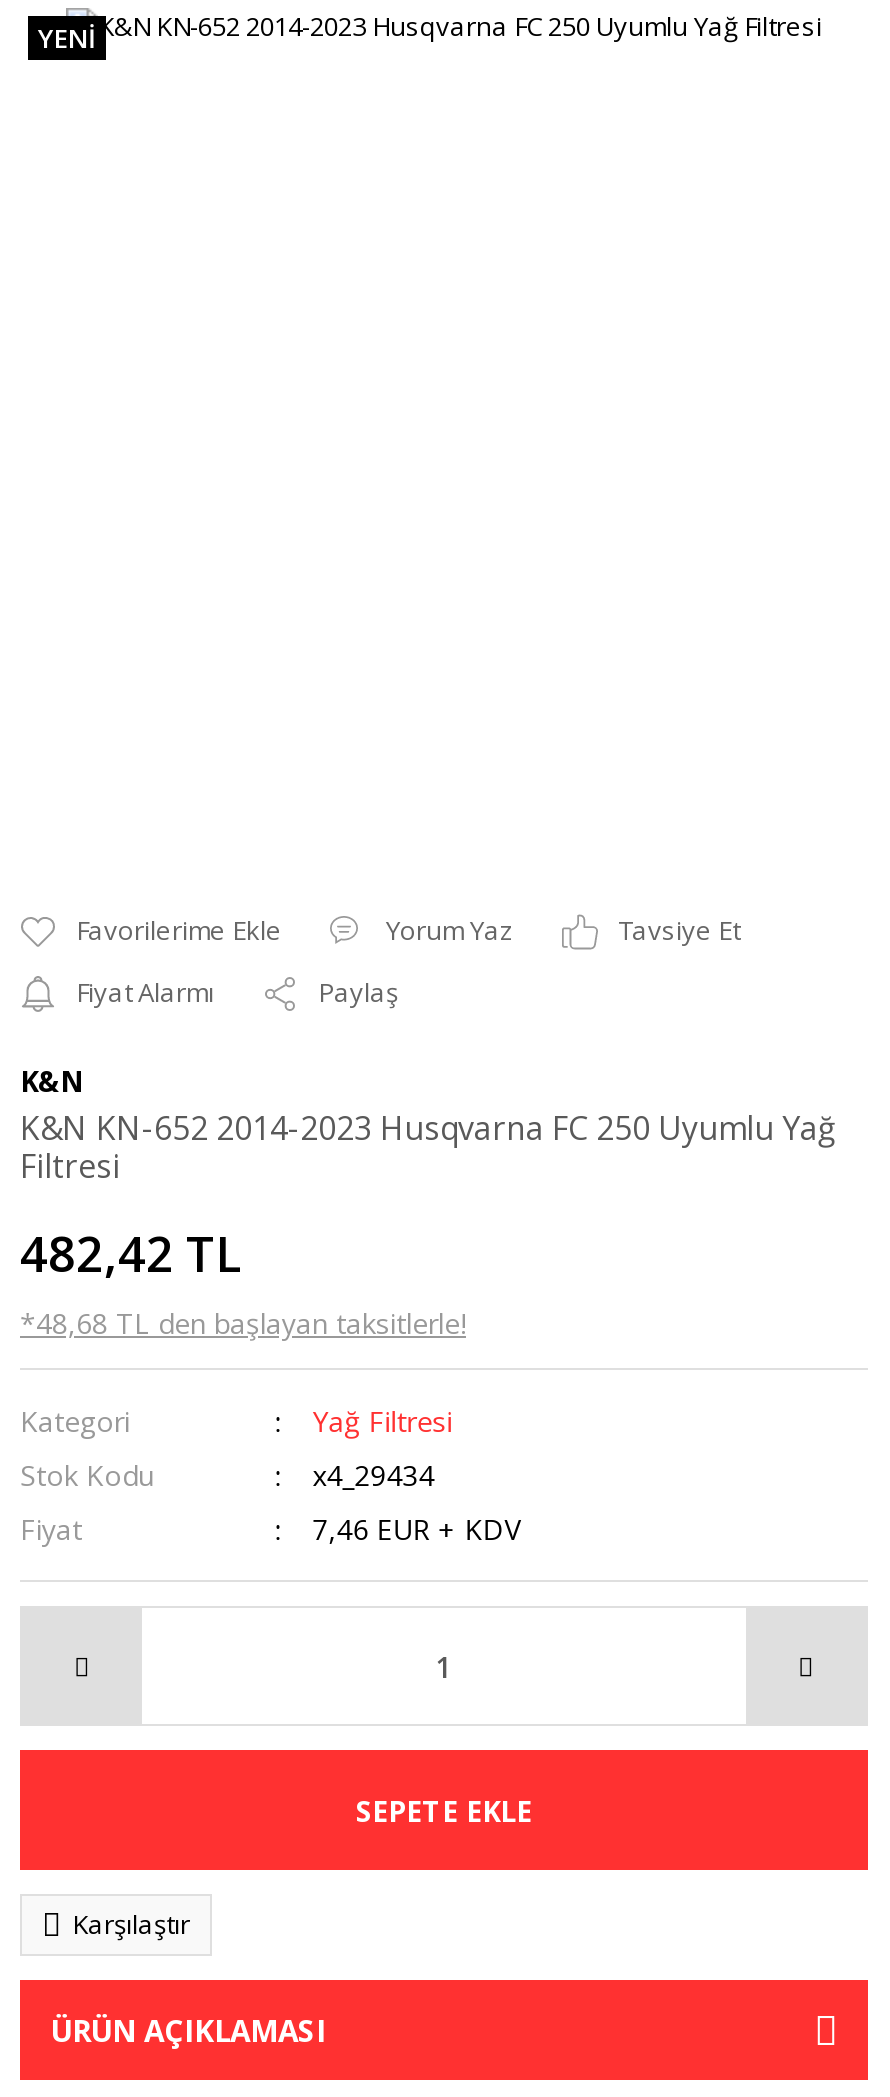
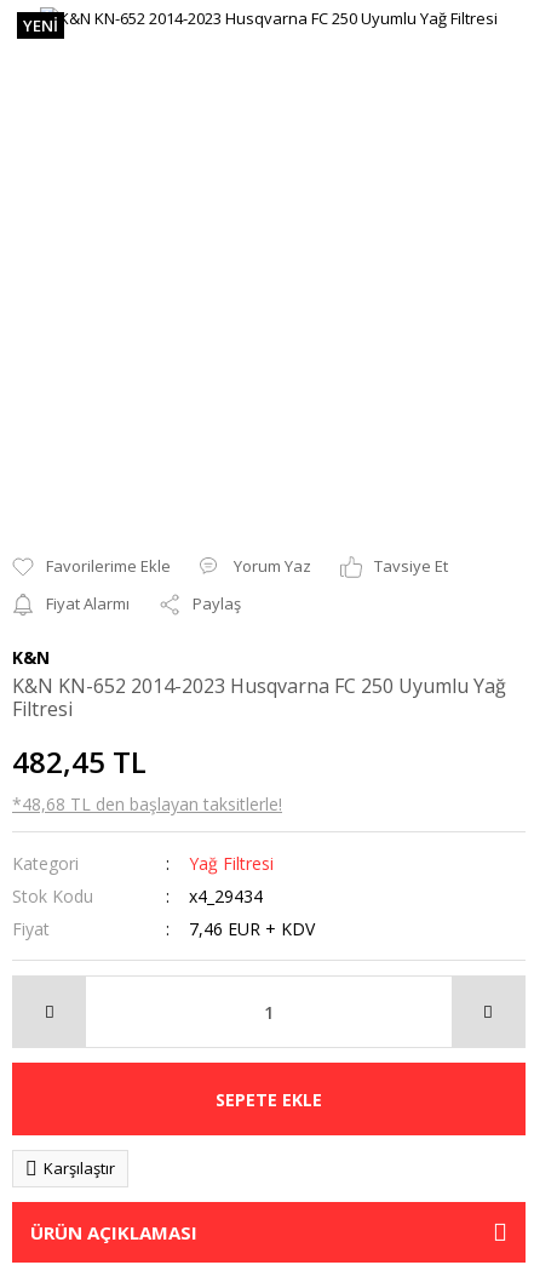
- 482,42 TL
+ 482,45 TL
